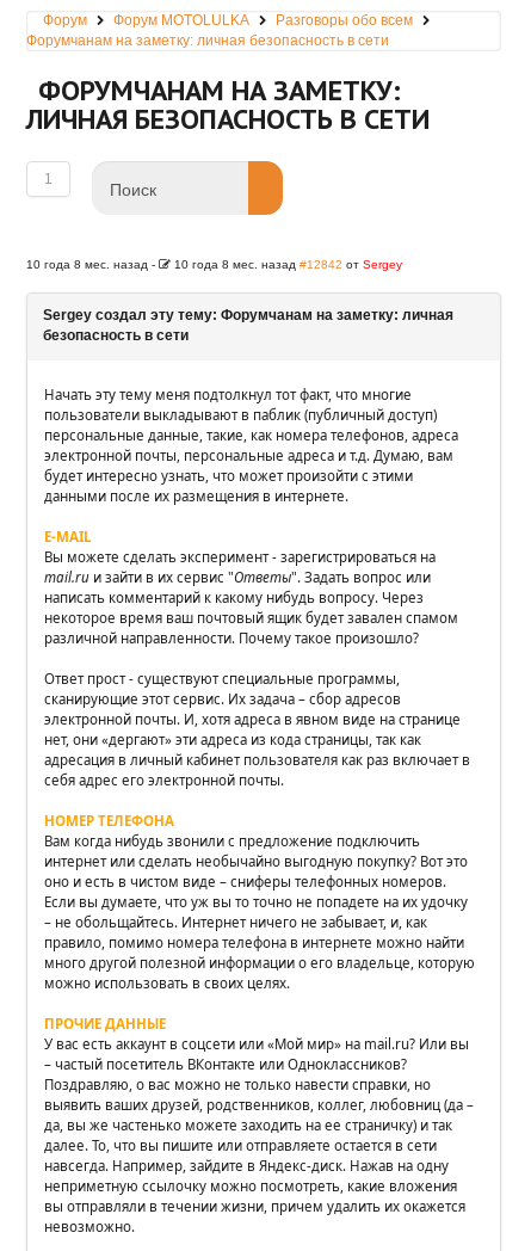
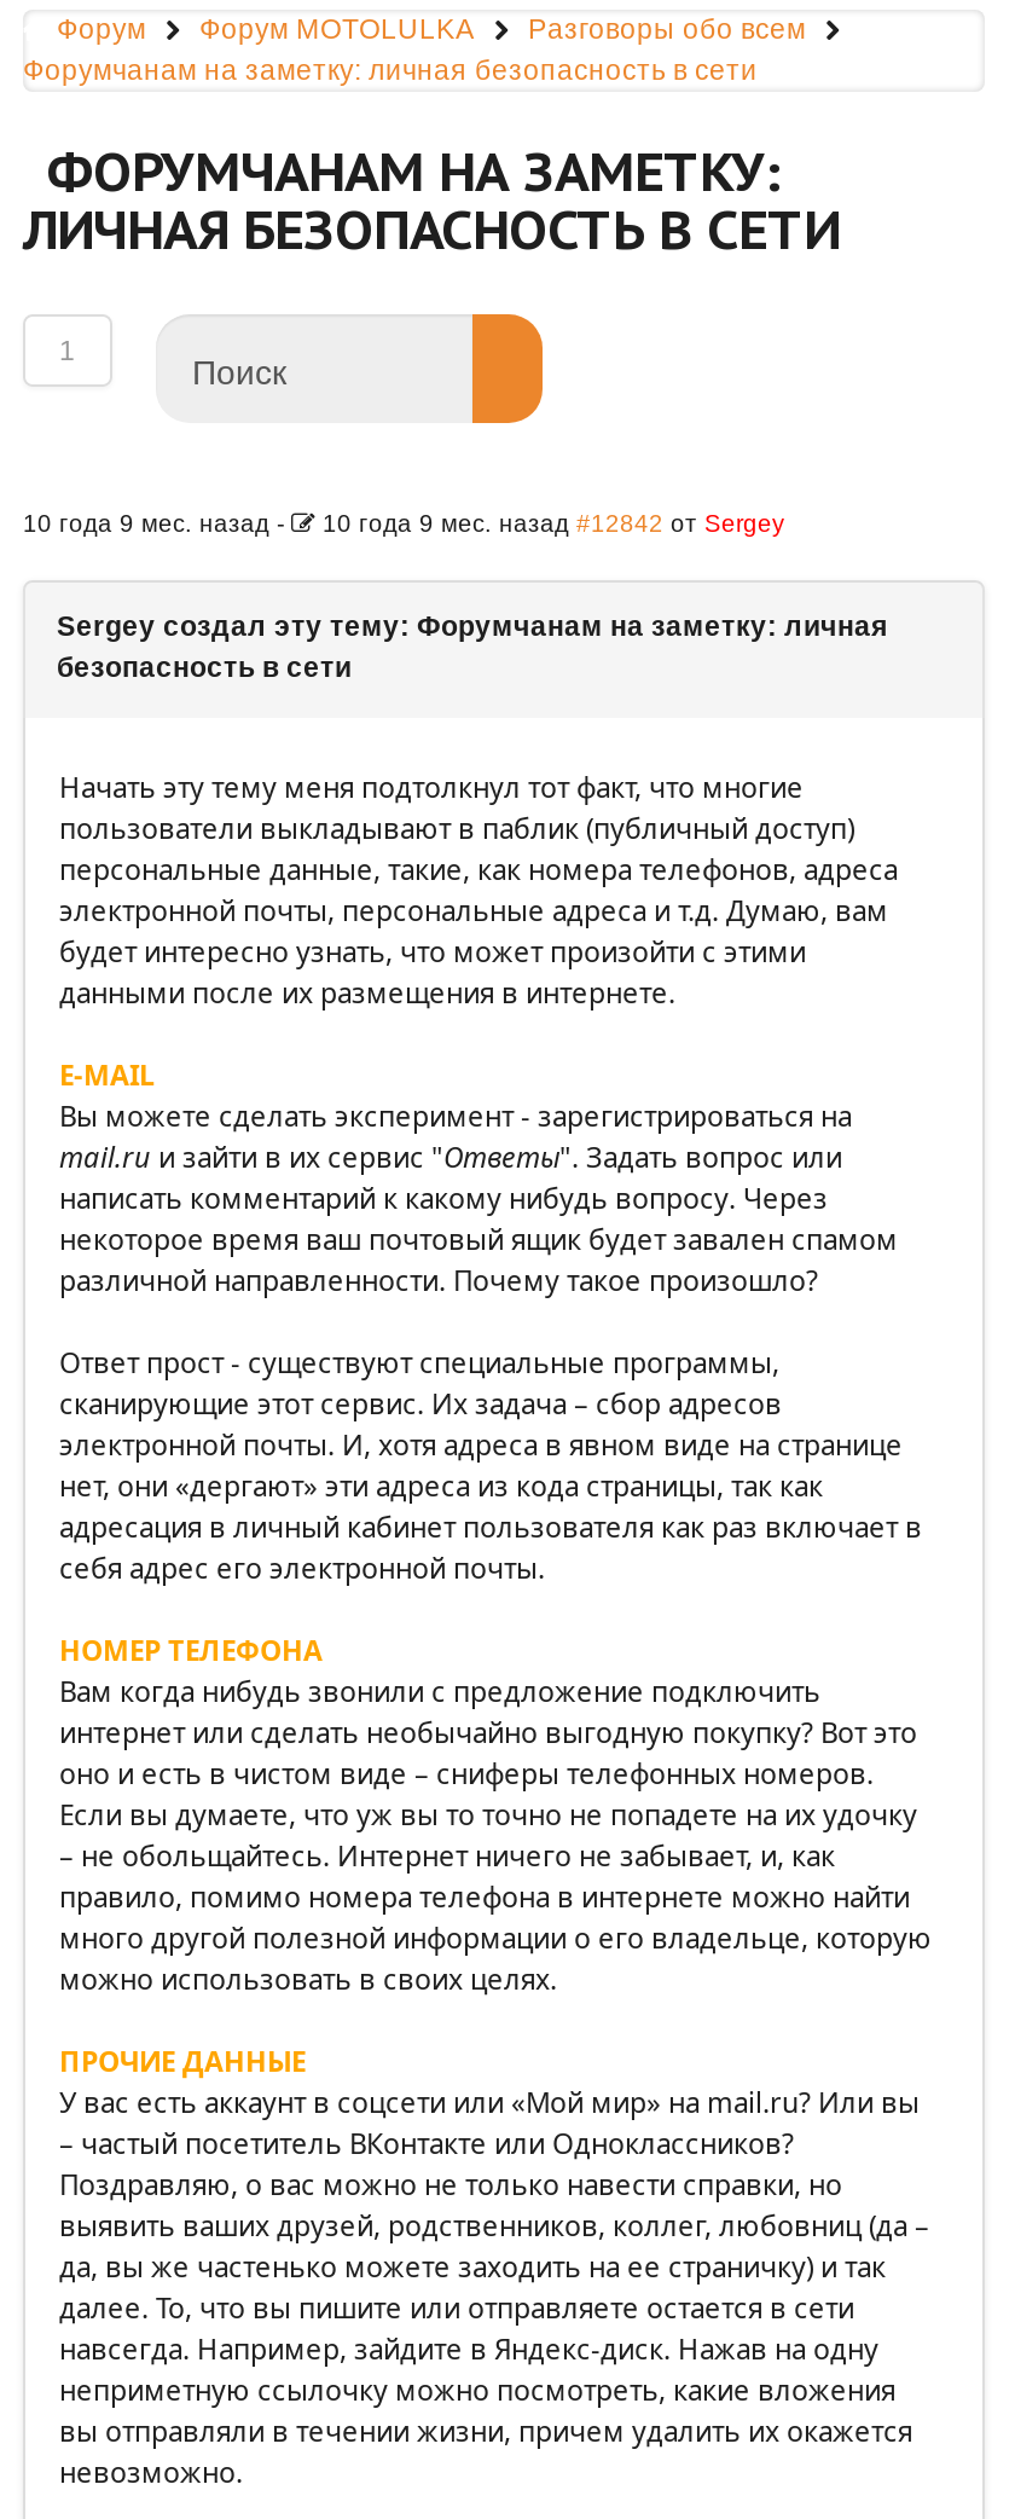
- 10 года 8 мес. назад -
+ 10 года 9 мес. назад -

- 10 года 8 мес. назад #12842 от Sergey
+ 10 года 9 мес. назад #12842 от Sergey
